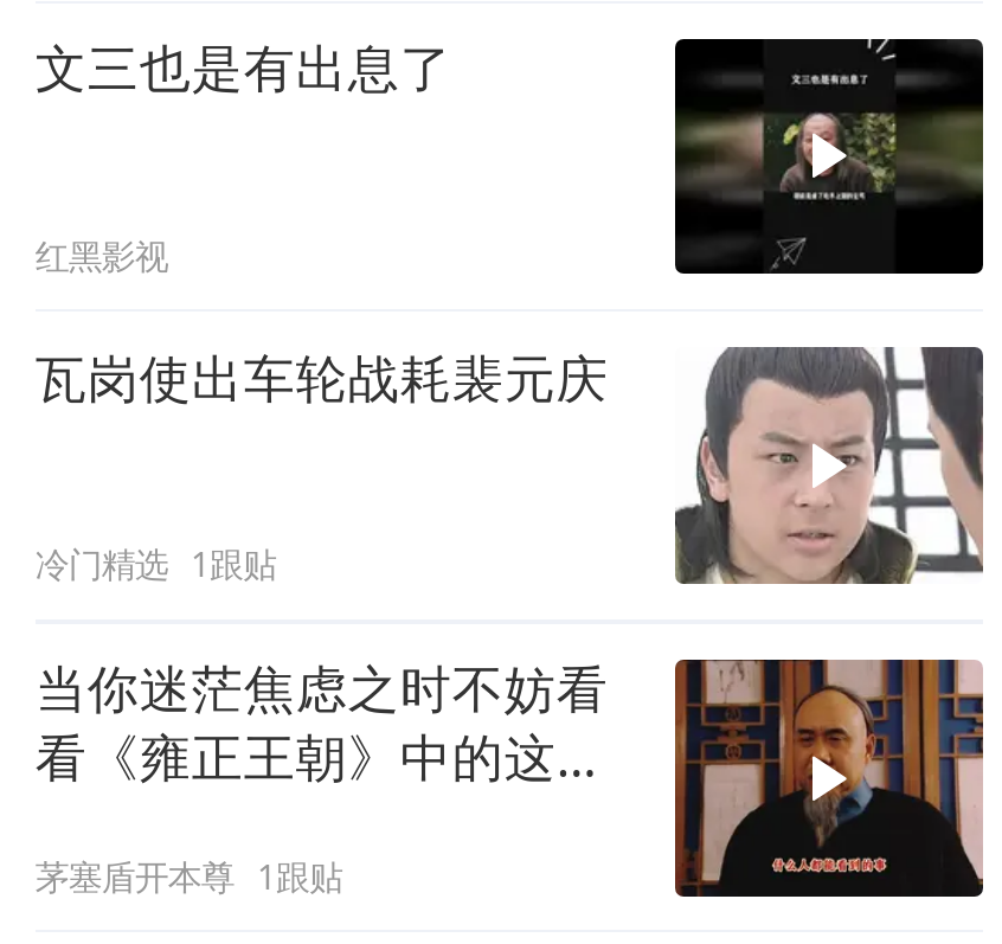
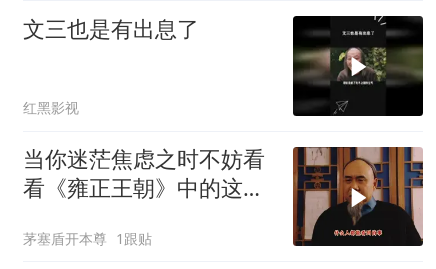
- [image]
- 瓦岗使出车轮战耗裴元庆
- 冷门精选 1跟贴
